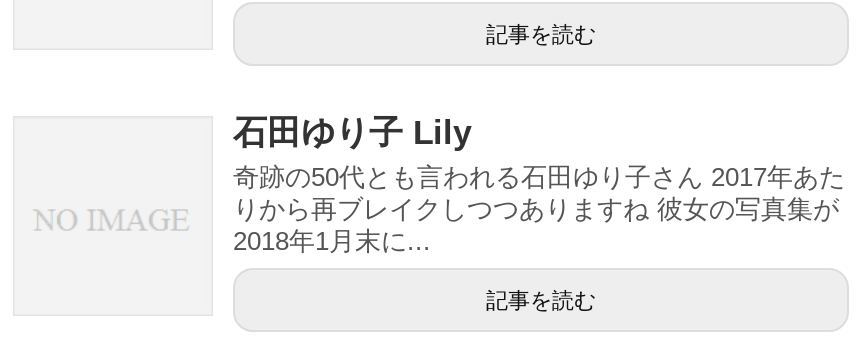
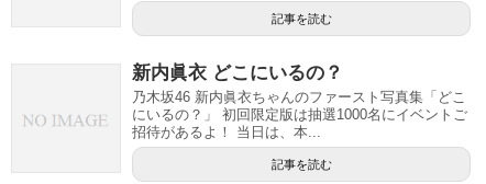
- 石田ゆり子 Lily
- 奇跡の50代とも言われる石田ゆり子さん 2017年あた
- りから再ブレイクしつつありますね 彼女の写真集が
- 2018年1月末に...
+ 新内眞衣 どこにいるの？
+ 乃木坂46 新内眞衣ちゃんのファースト写真集「どこ
+ にいるの？」 初回限定版は抽選1000名にイベントご
+ 招待があるよ！ 当日は、本...
